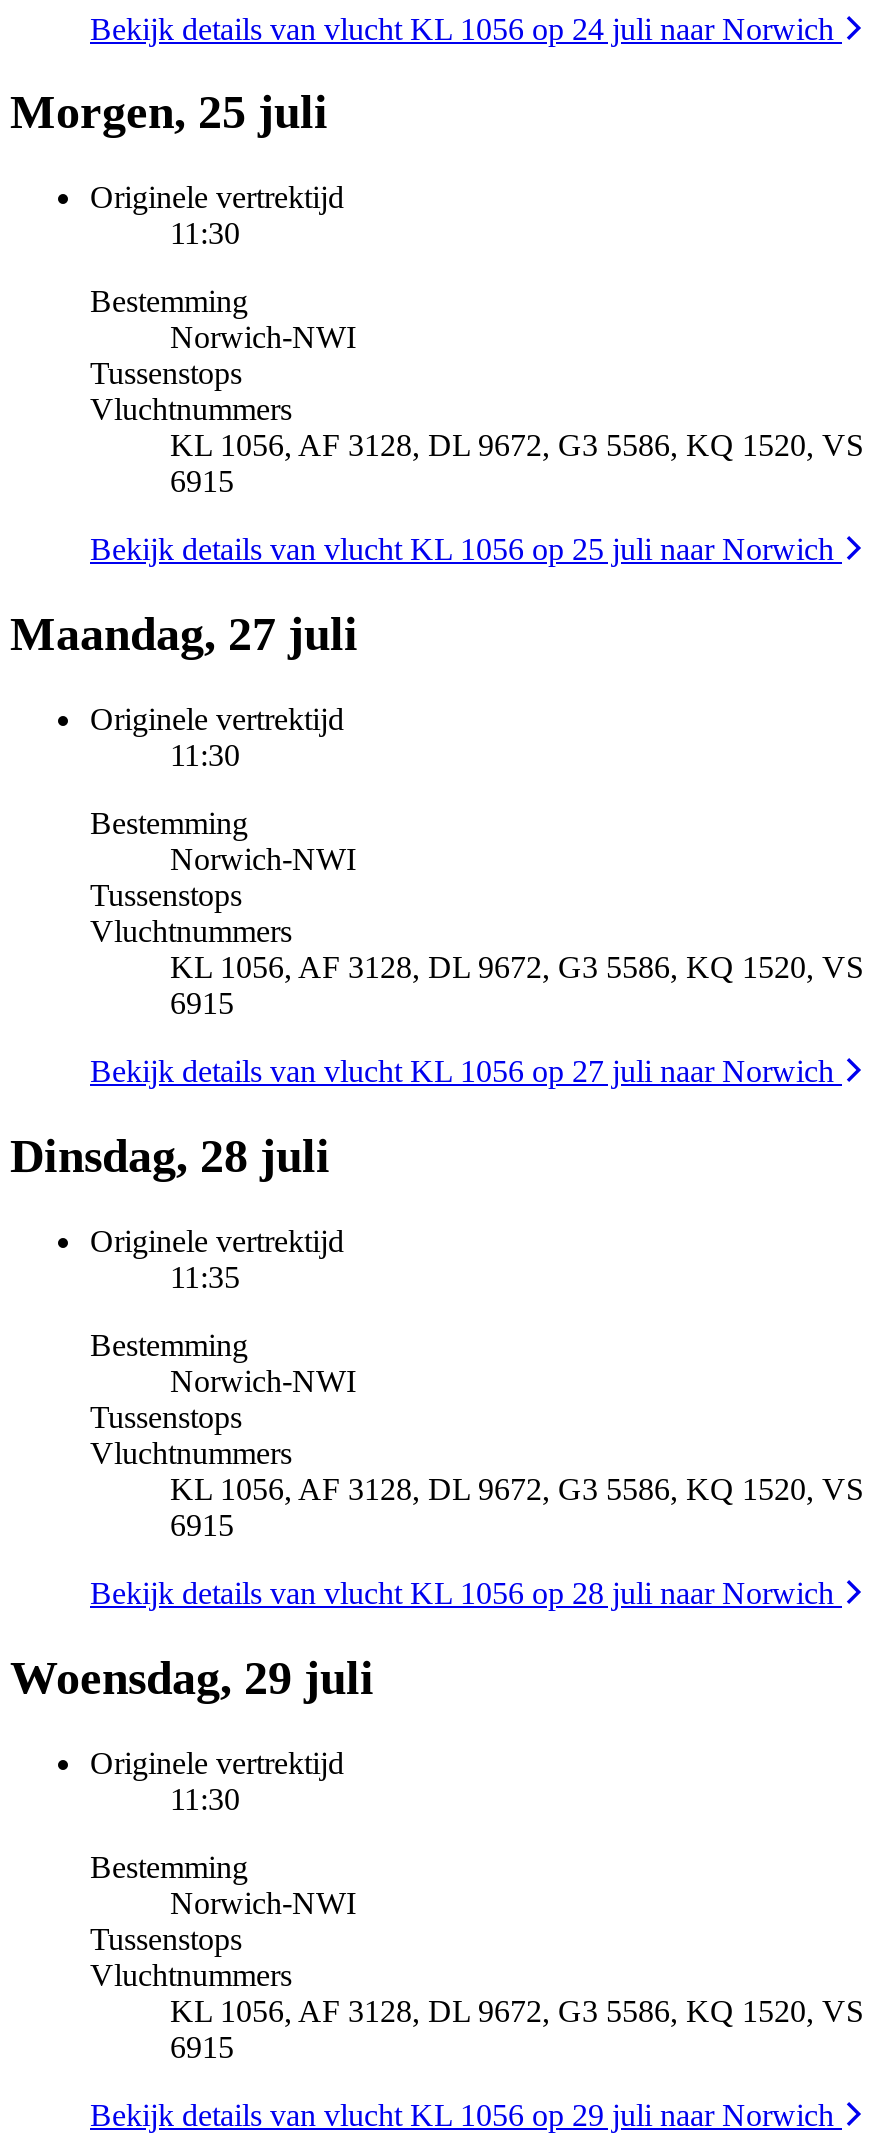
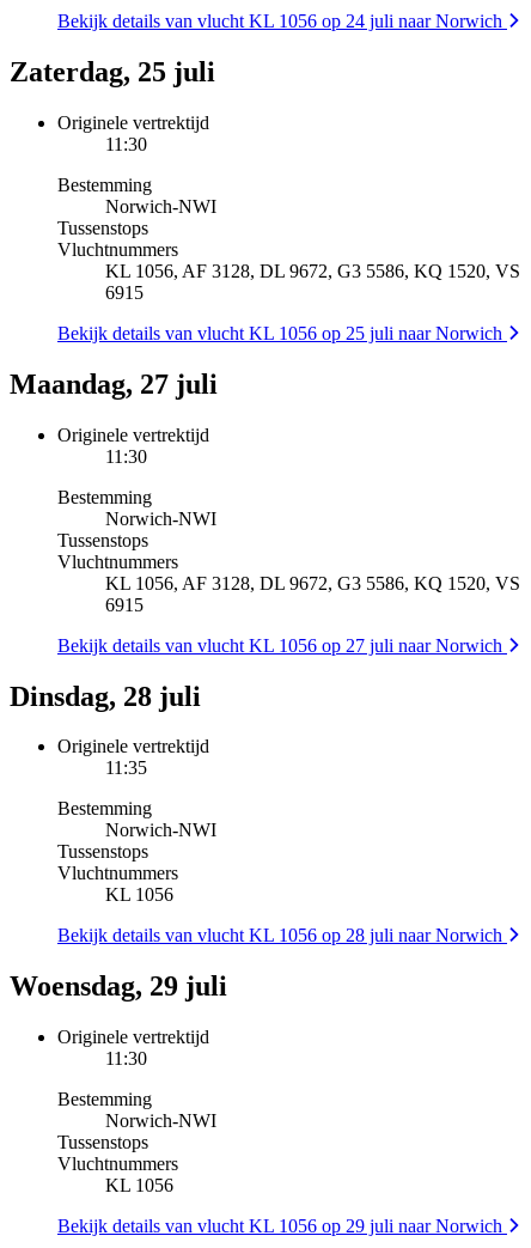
- Morgen, 25 juli
+ Zaterdag, 25 juli

- KL 1056, AF 3128, DL 9672, G3 5586, KQ 1520, VS
- 6915
+ KL 1056

- KL 1056, AF 3128, DL 9672, G3 5586, KQ 1520, VS
- 6915
+ KL 1056
